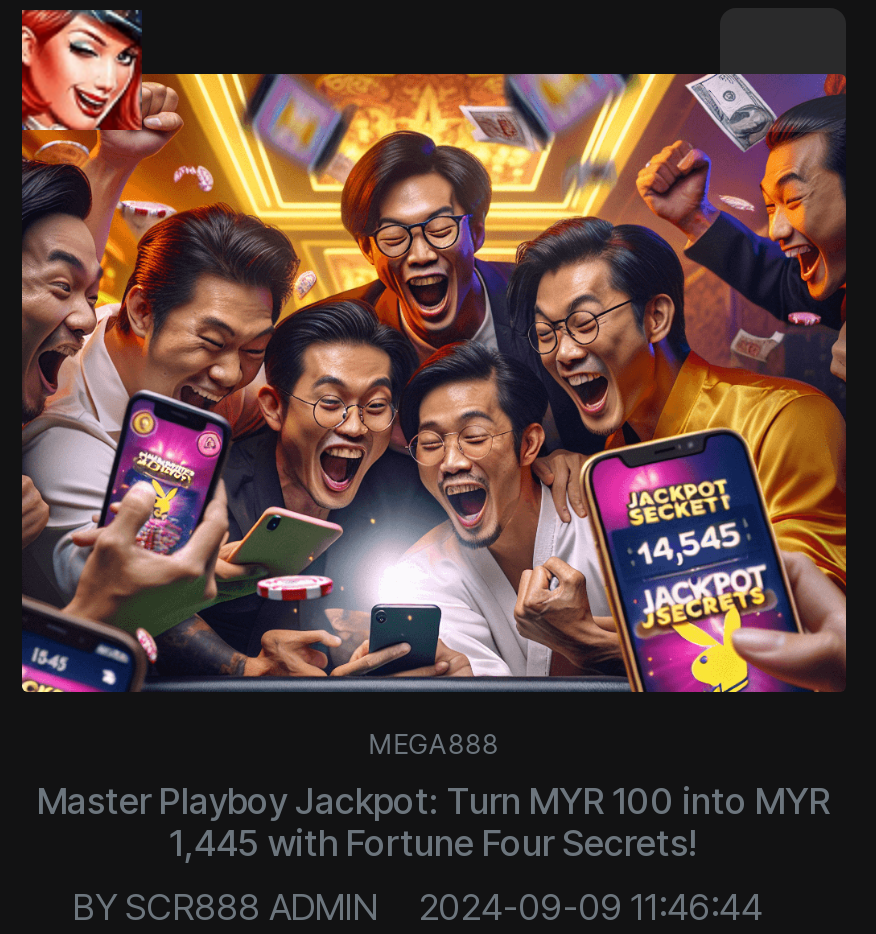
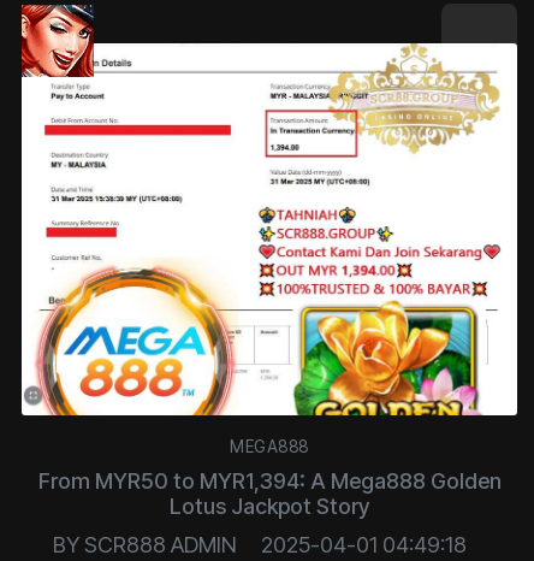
- [image]
+ [image]

- Master Playboy Jackpot: Turn MYR 100 into MYR
- 1,445 with Fortune Four Secrets!
+ From MYR50 to MYR1,394: A Mega888 Golden
+ Lotus Jackpot Story

- BY SCR888 ADMIN 2024-09-09 11:46:44
+ BY SCR888 ADMIN 2025-04-01 04:49:18
